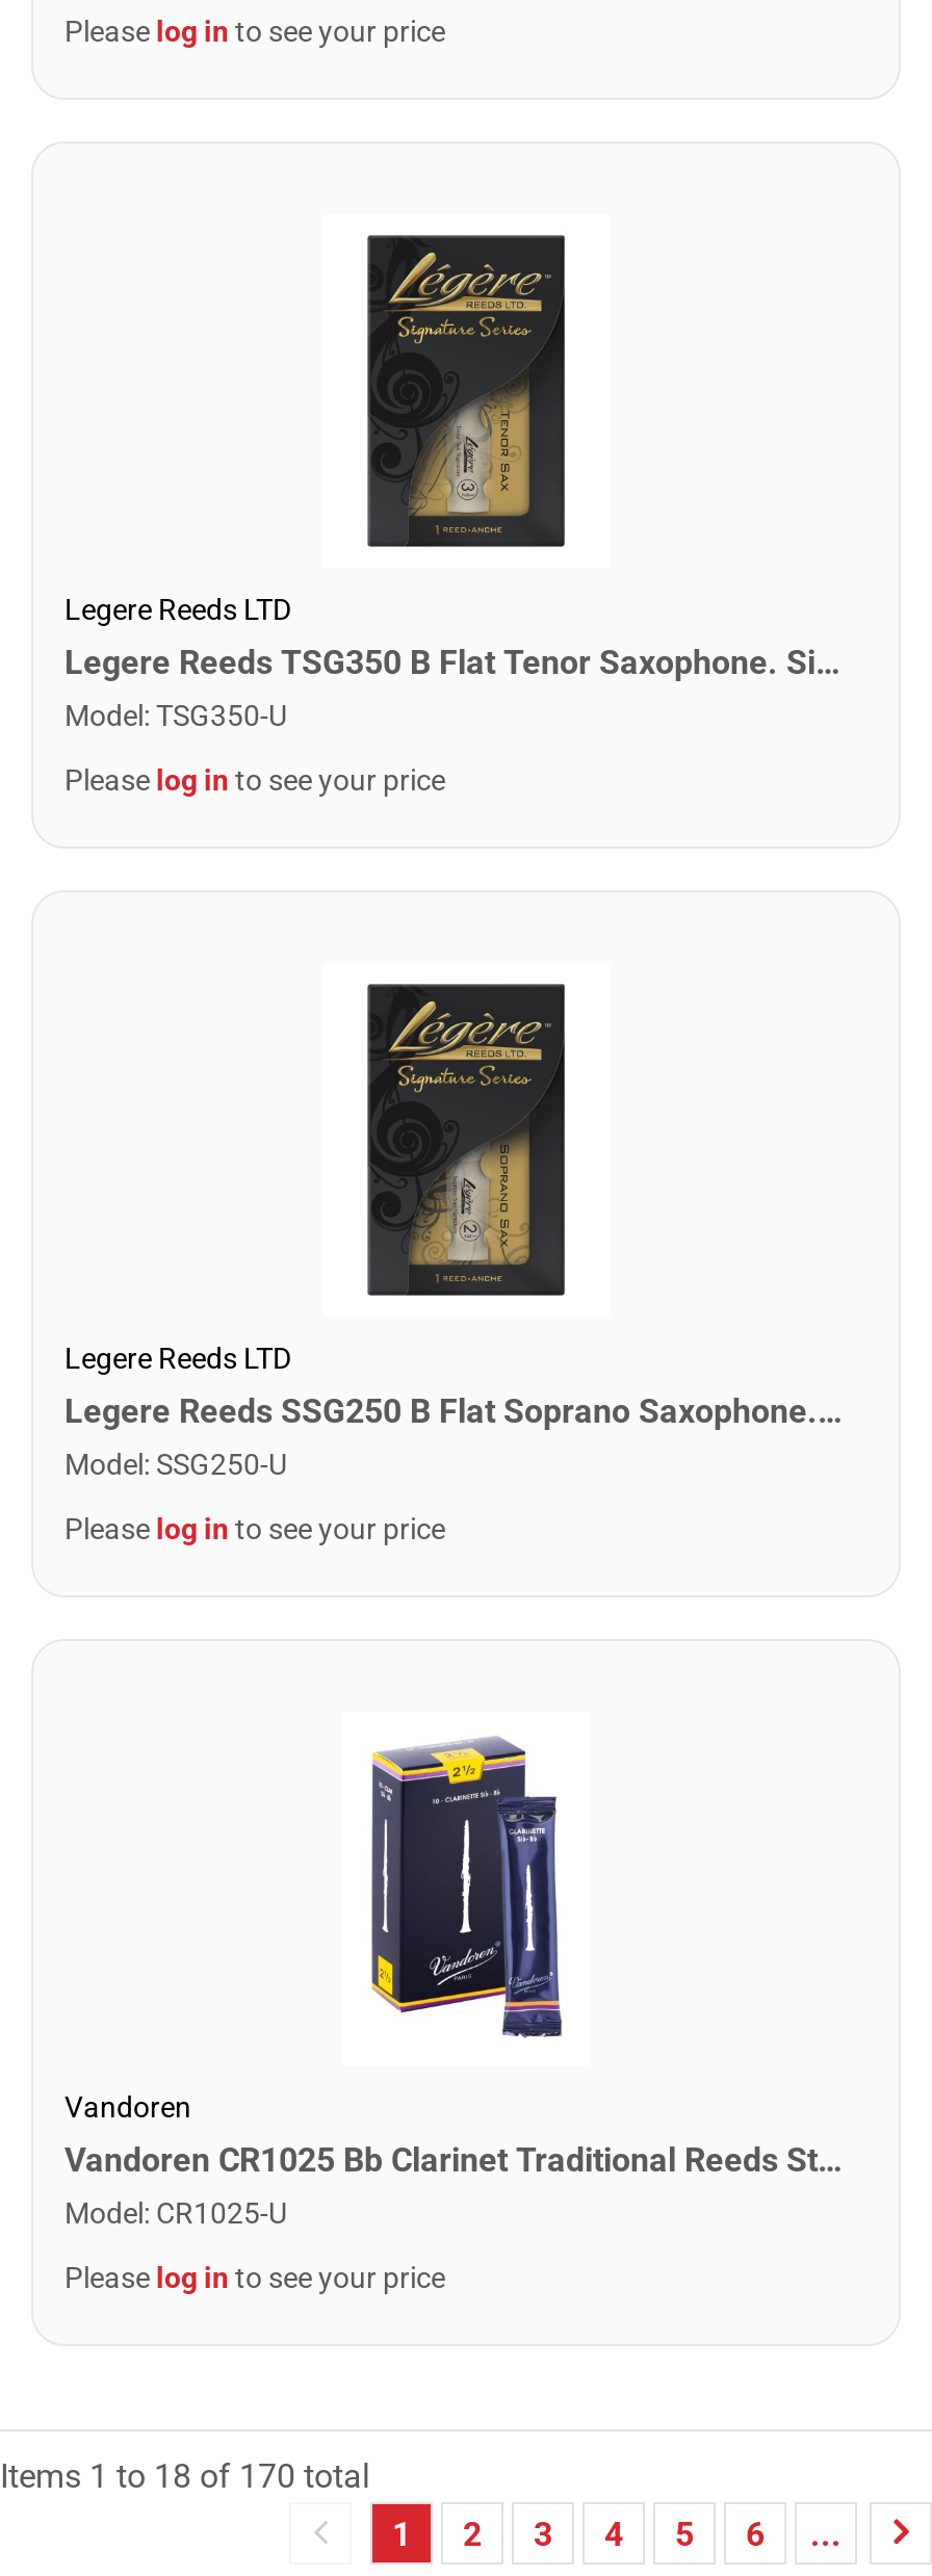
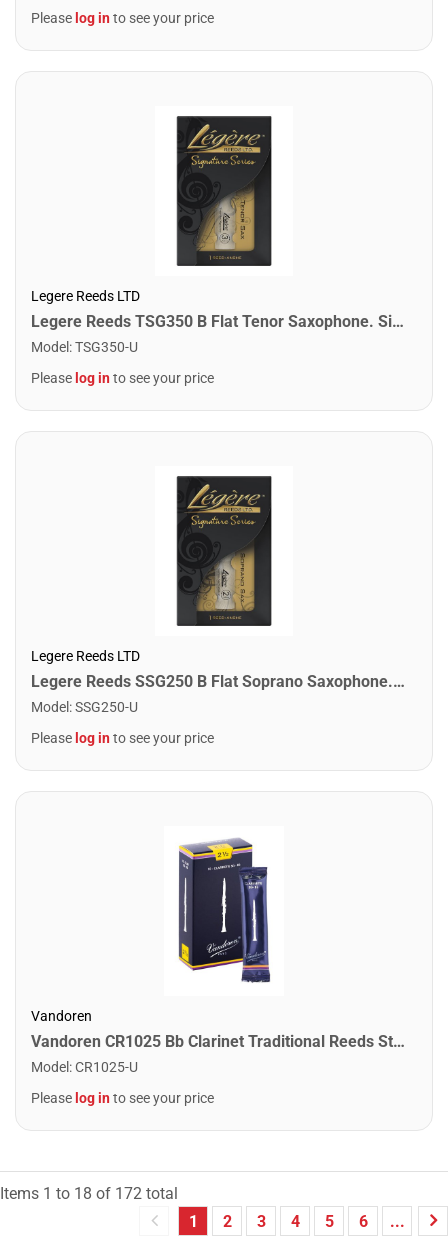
- Items 1 to 18 of 170 total
+ Items 1 to 18 of 172 total
